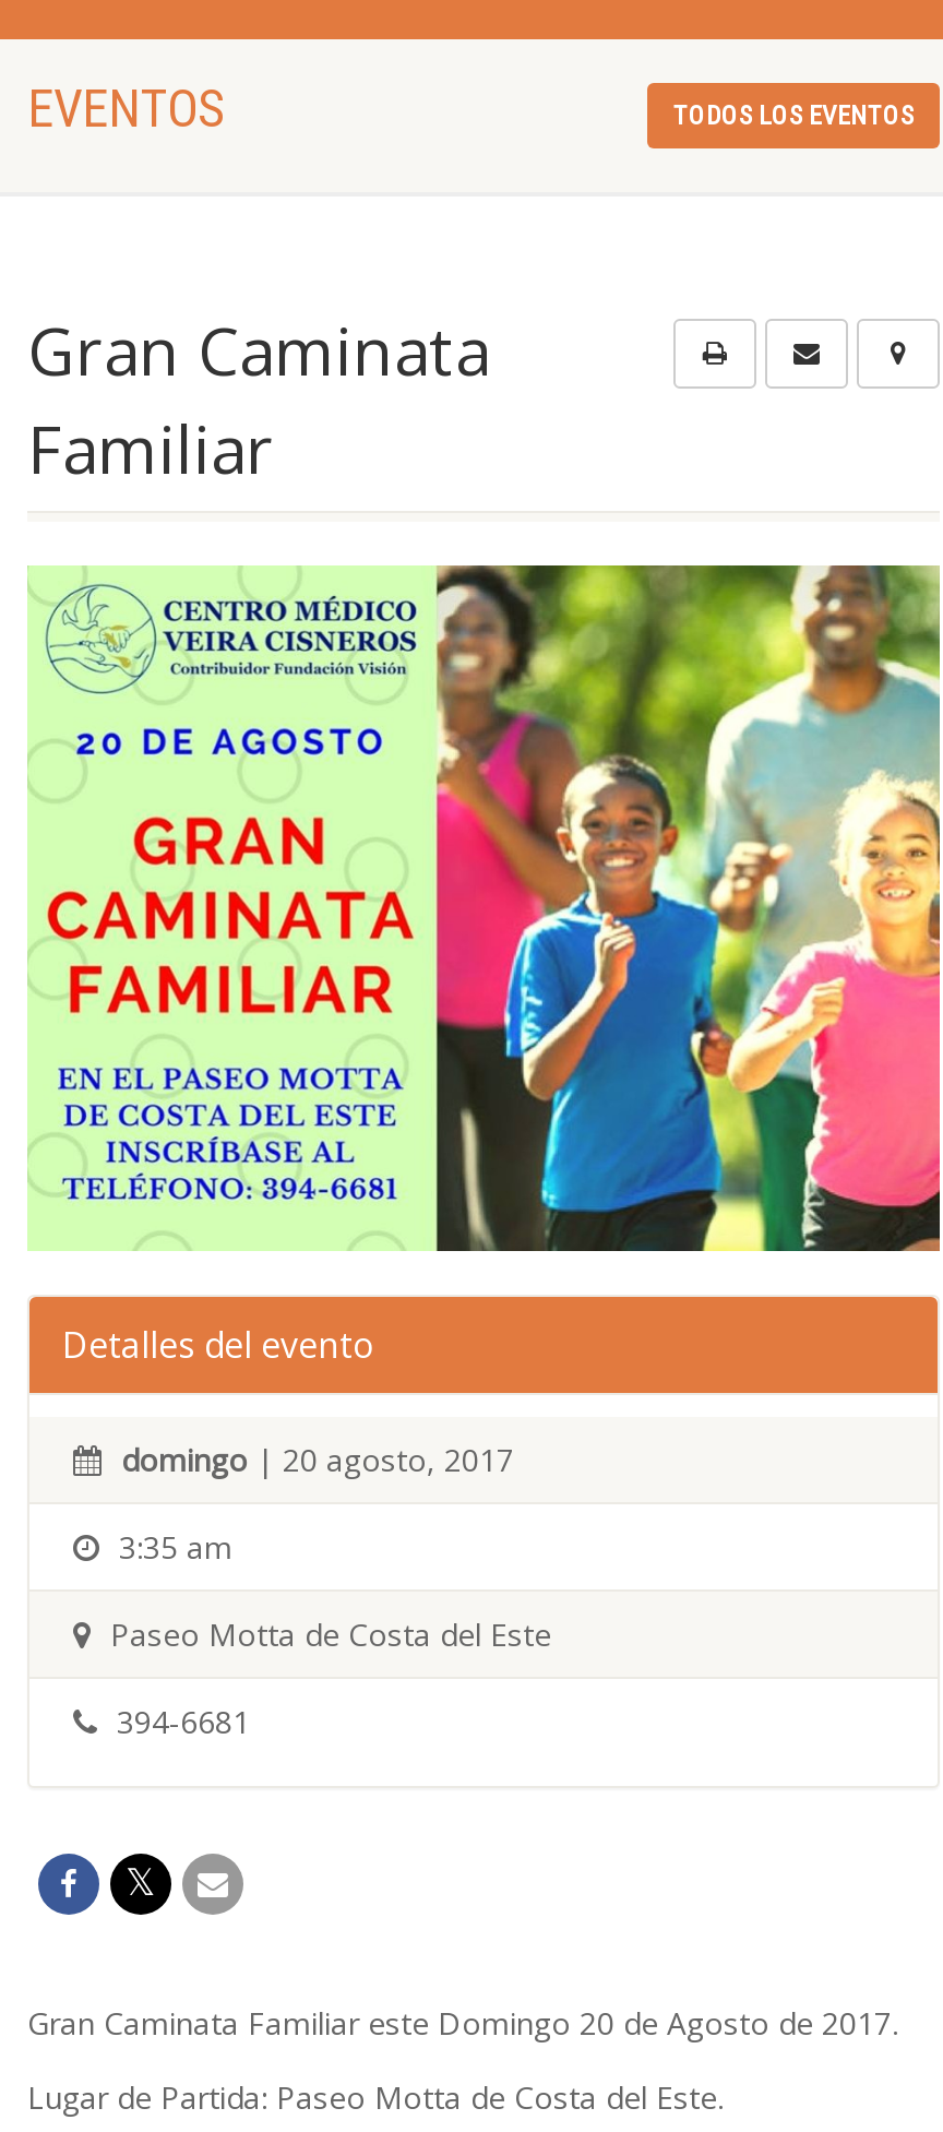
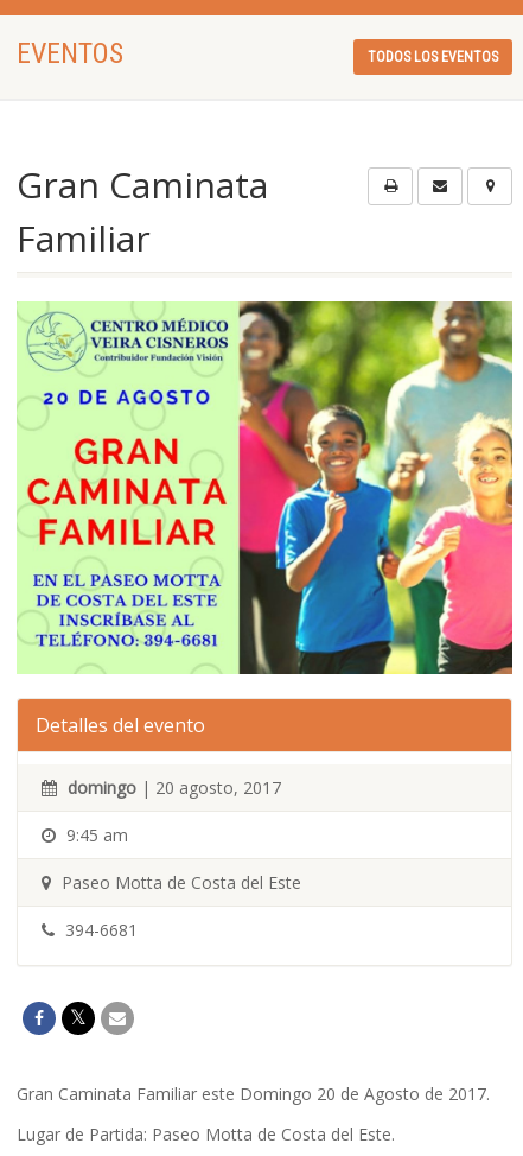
- 3:35 am
+ 9:45 am
